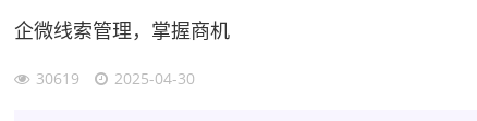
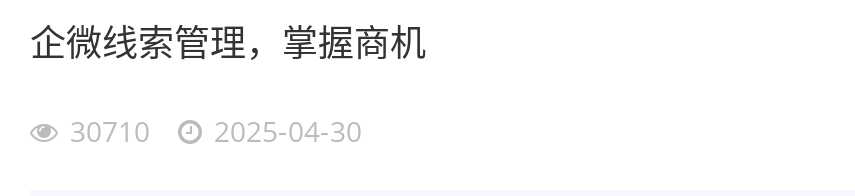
- 30619 2025-04-30
+ 30710 2025-04-30
